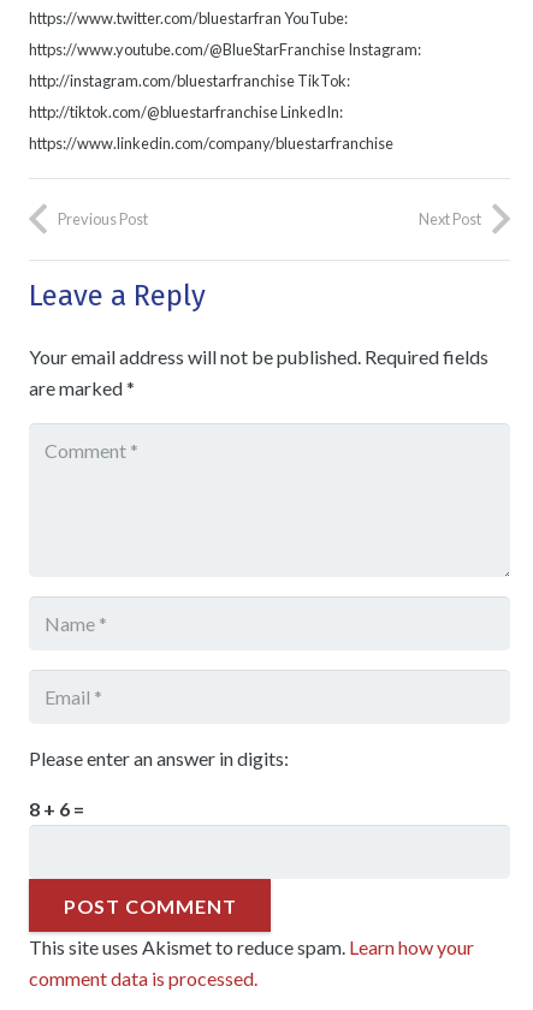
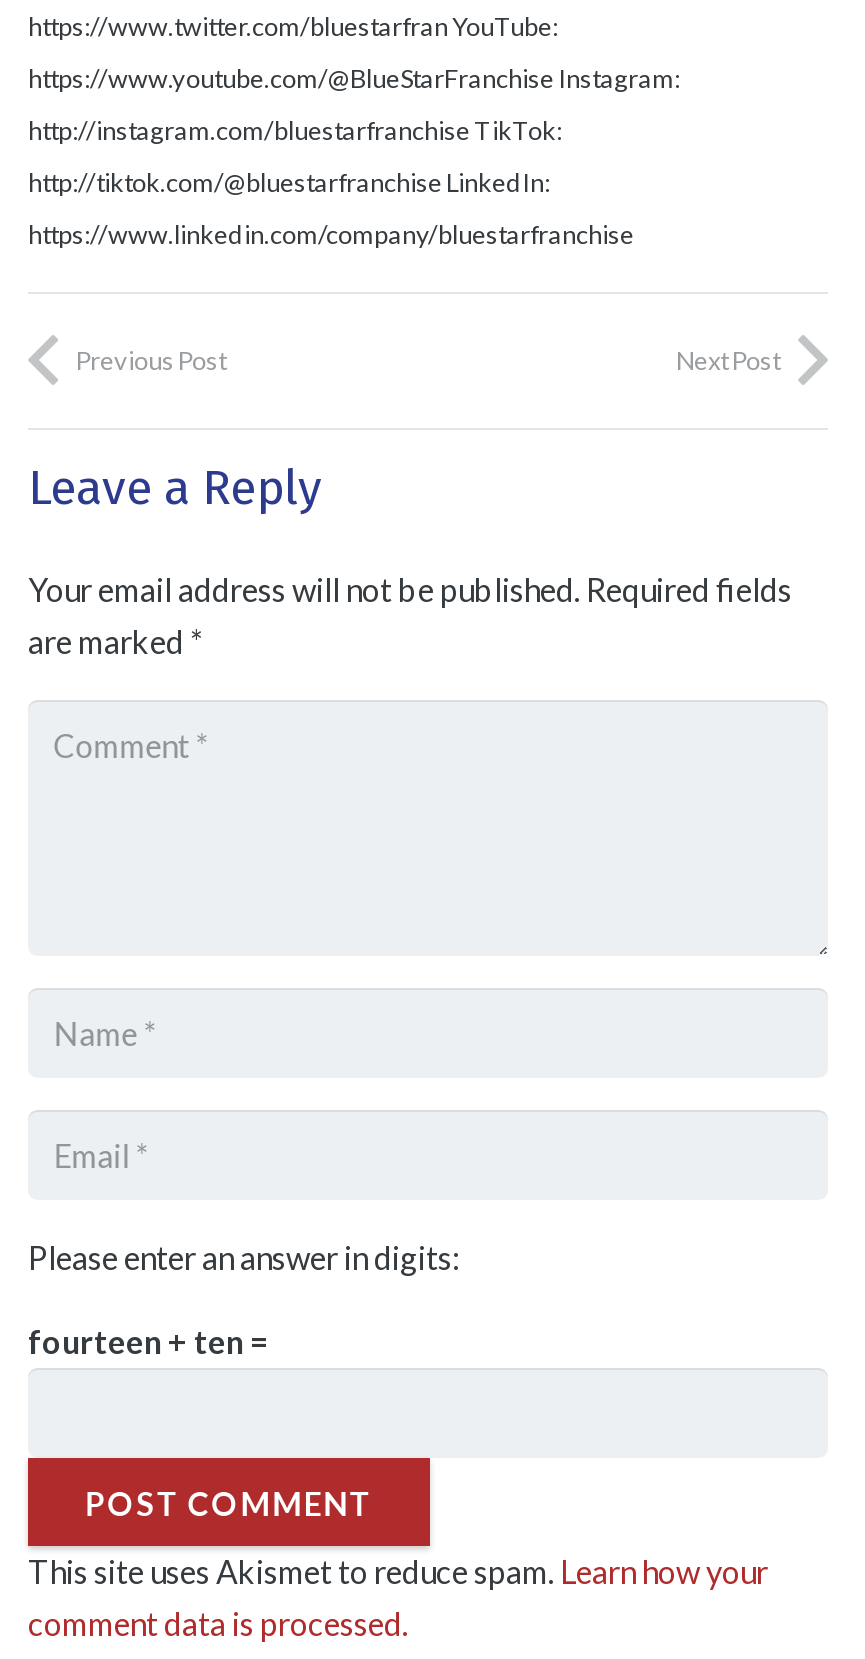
- 8 + 6 =
+ fourteen + ten =
